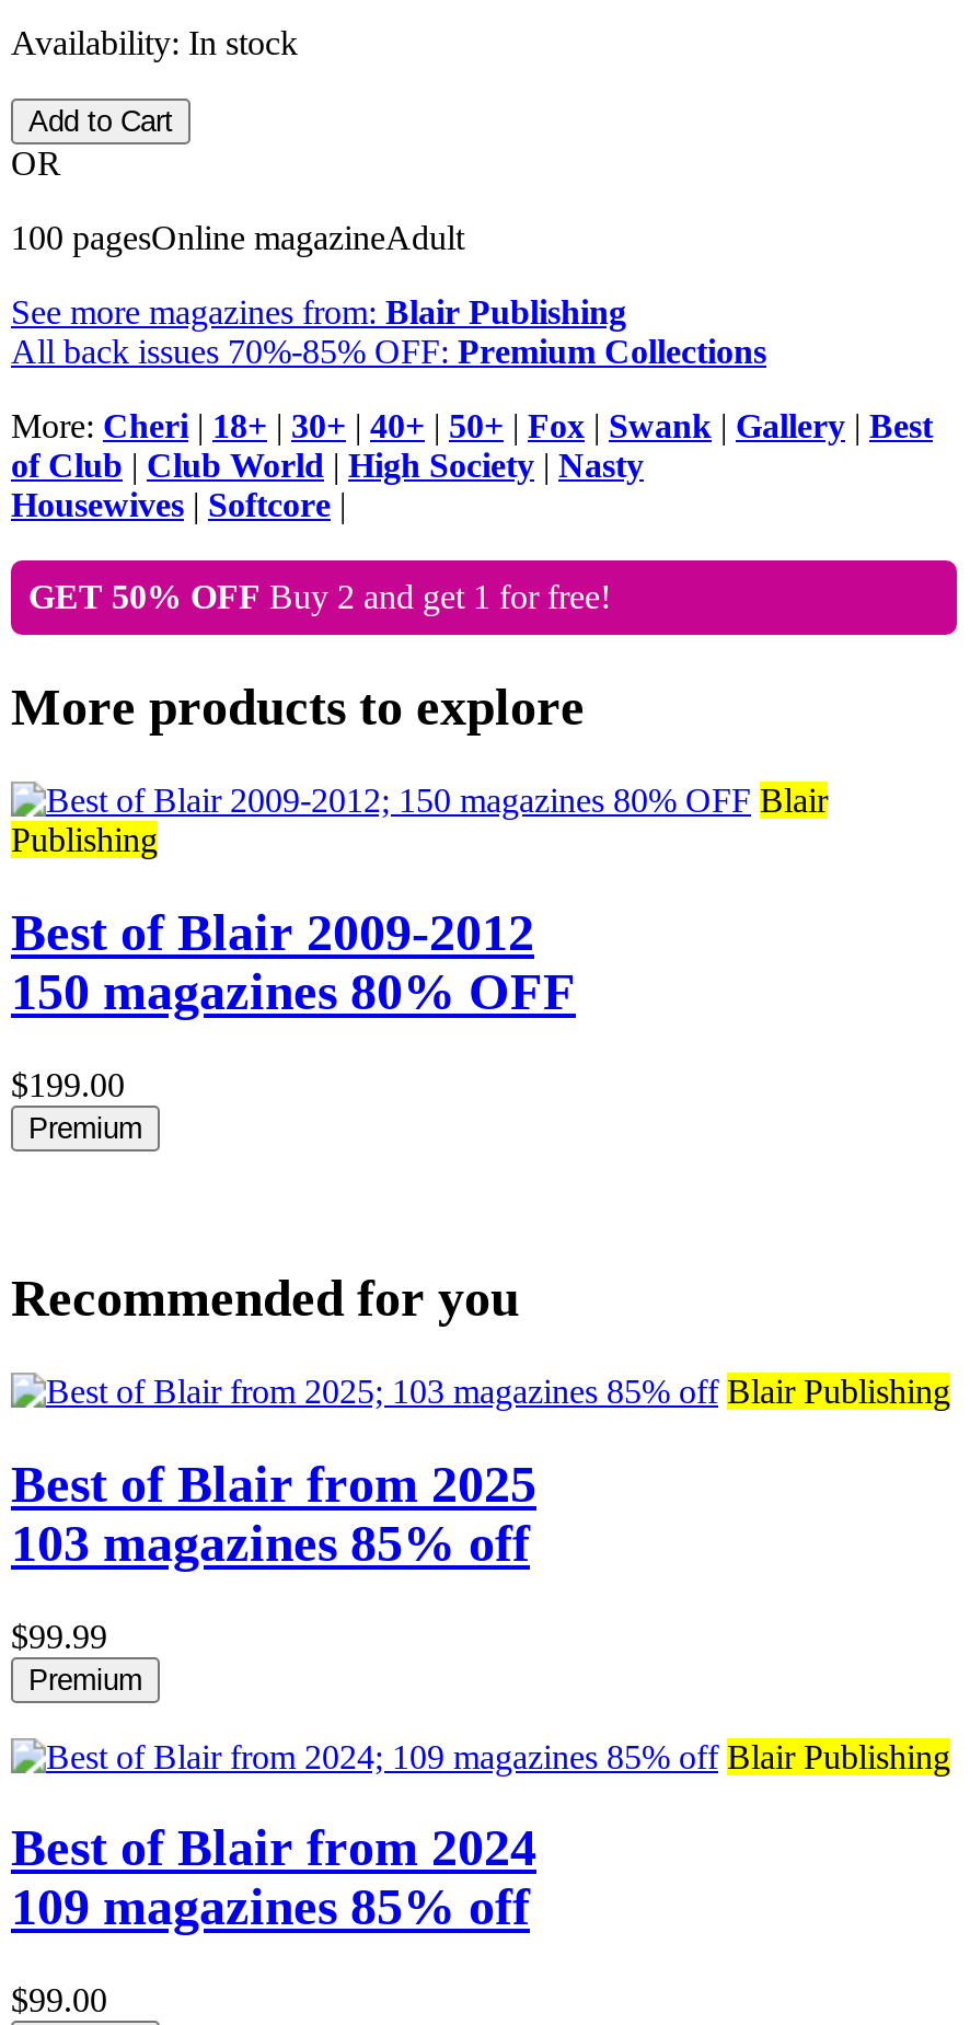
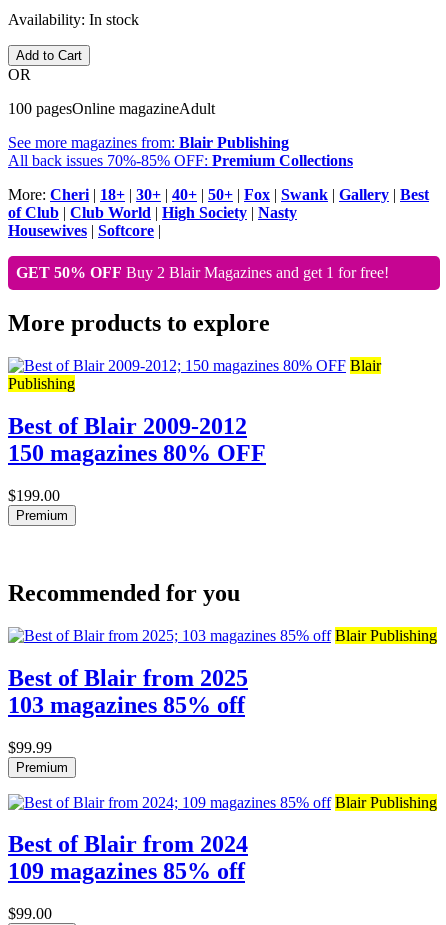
- GET 50% OFF Buy 2 and get 1 for free!
+ GET 50% OFF Buy 2 Blair Magazines and get 1 for free!
